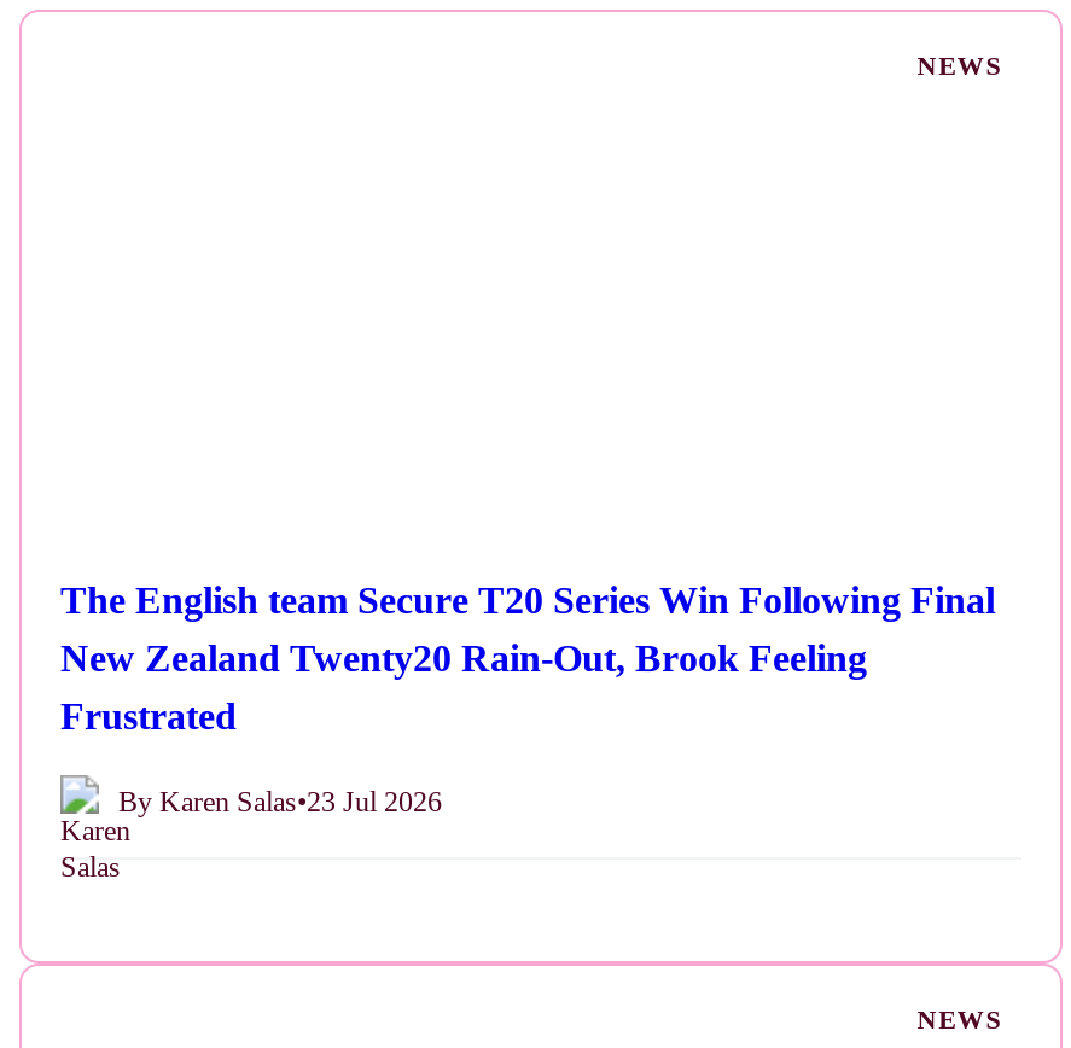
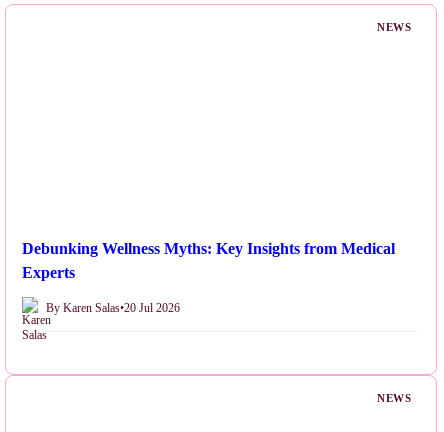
- The English team Secure T20 Series Win Following Final
- New Zealand Twenty20 Rain-Out, Brook Feeling
- Frustrated
+ Debunking Wellness Myths: Key Insights from Medical
+ Experts

- By Karen Salas•23 Jul 2026
+ By Karen Salas•20 Jul 2026
